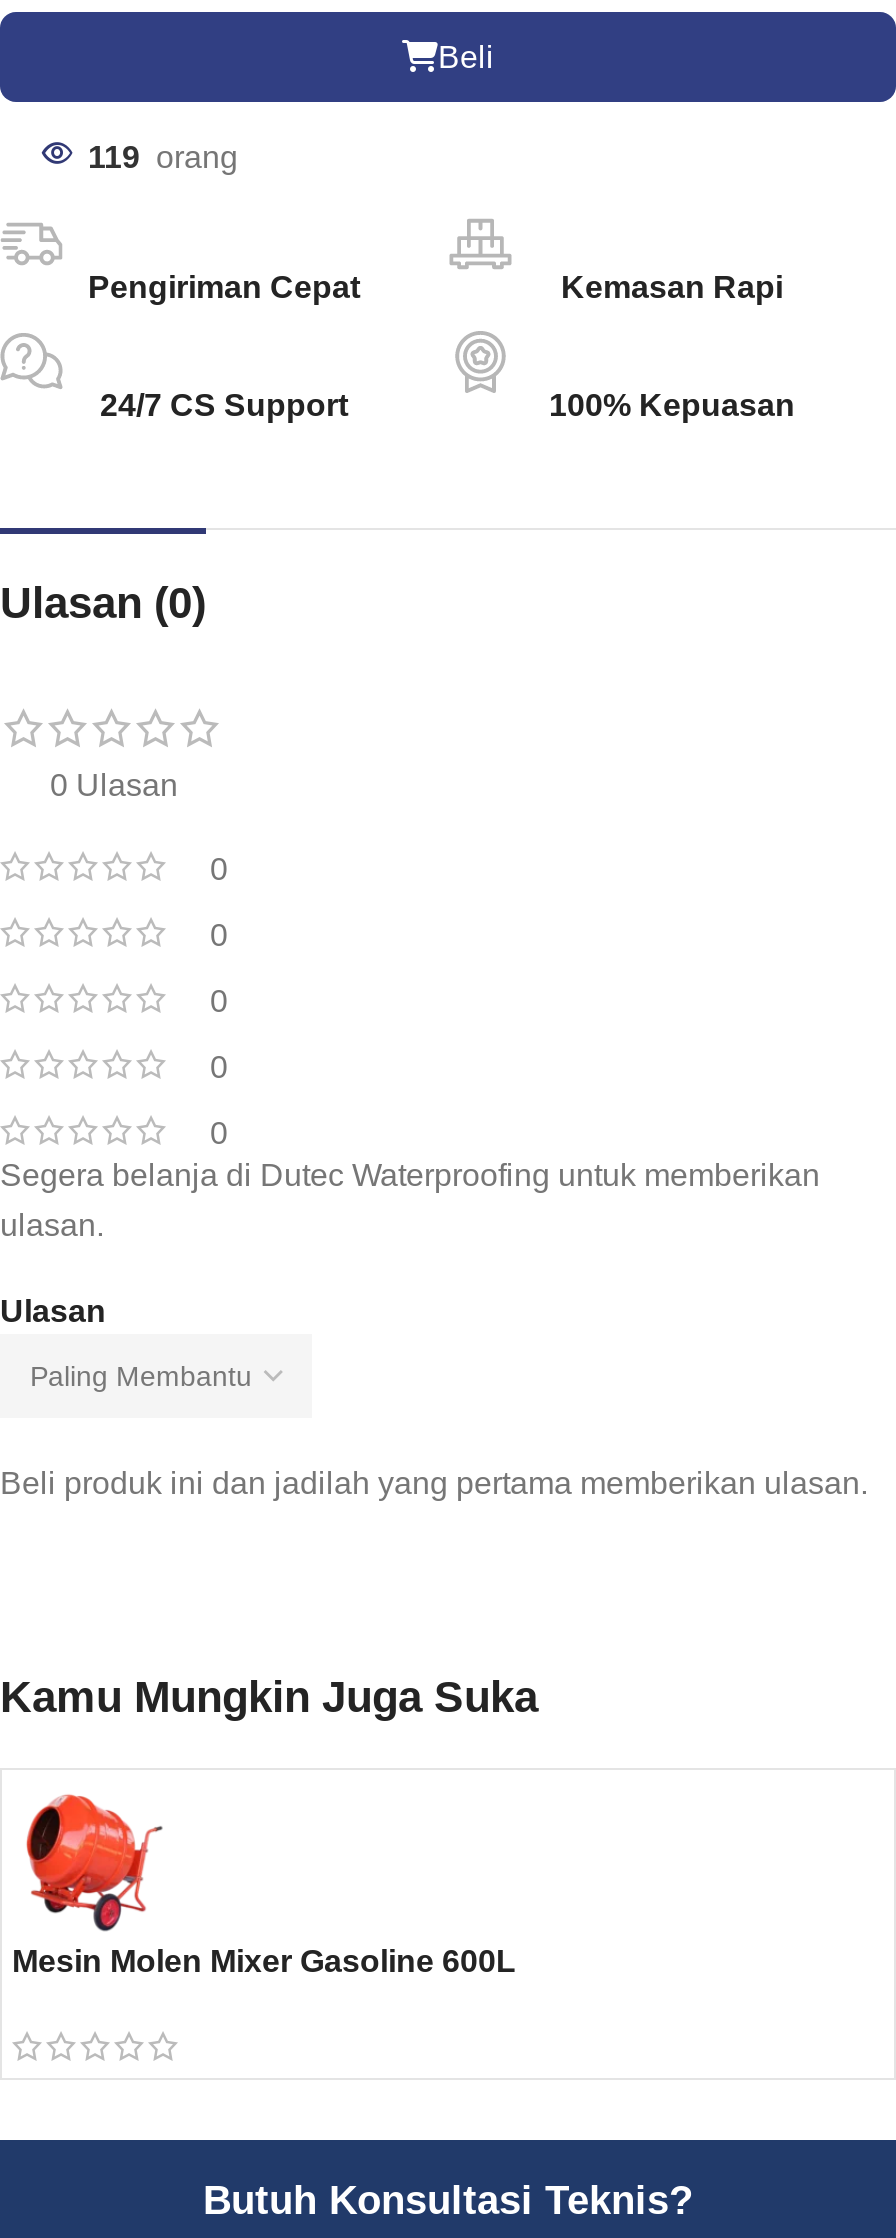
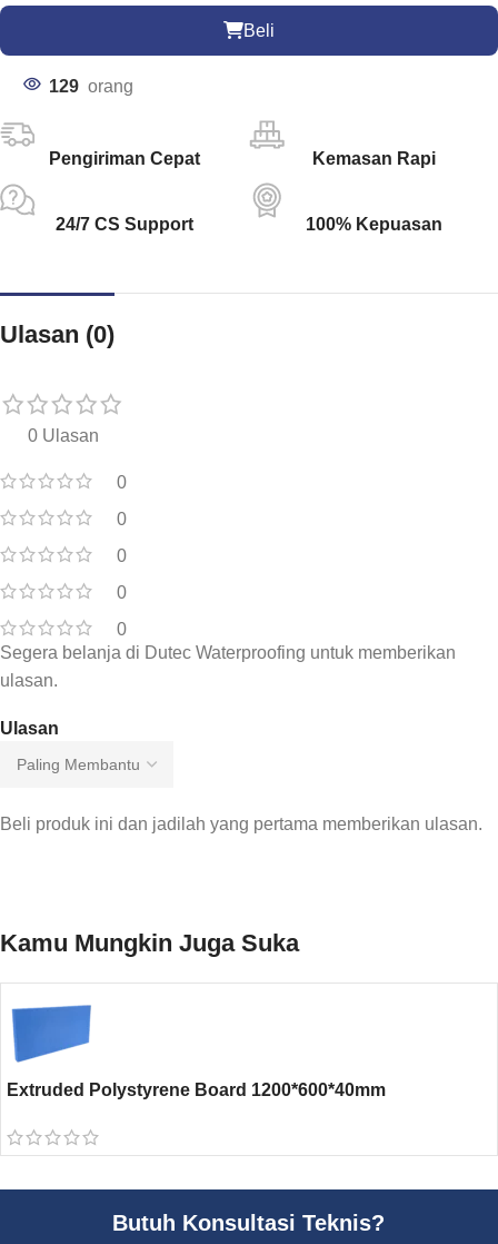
- 119 orang
+ 129 orang

- [image]
- Mesin Molen Mixer Gasoline 600L
+ [image]
+ Extruded Polystyrene Board 1200*600*40mm
